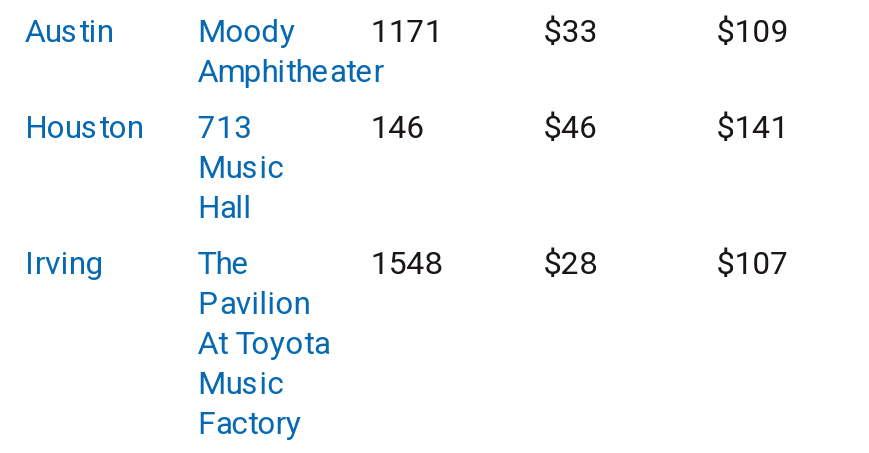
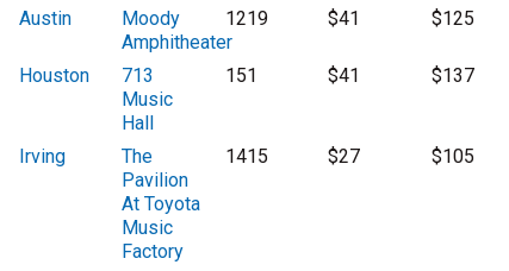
- Moody 1171
+ Moody 1219

- $33
+ $41

- $109
+ $125

- 146
+ 151

- $46
+ $41

- $141
+ $137

- 1548
+ 1415

- $28
+ $27

- $107
+ $105
